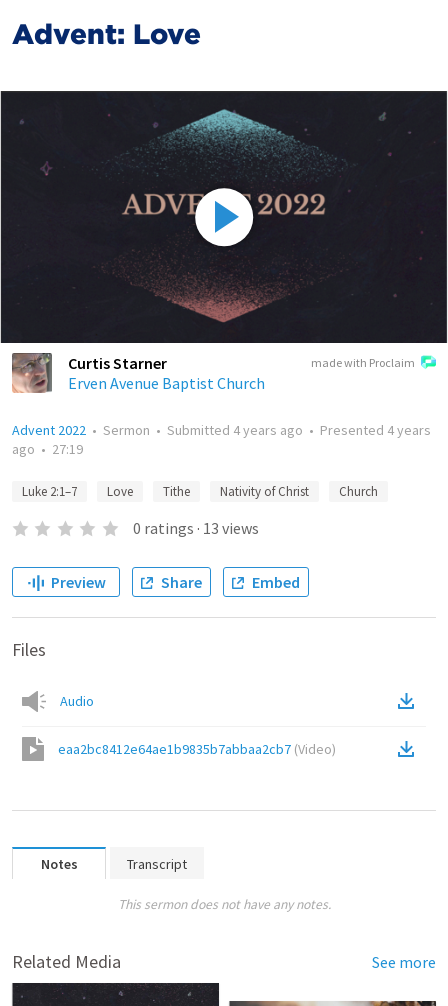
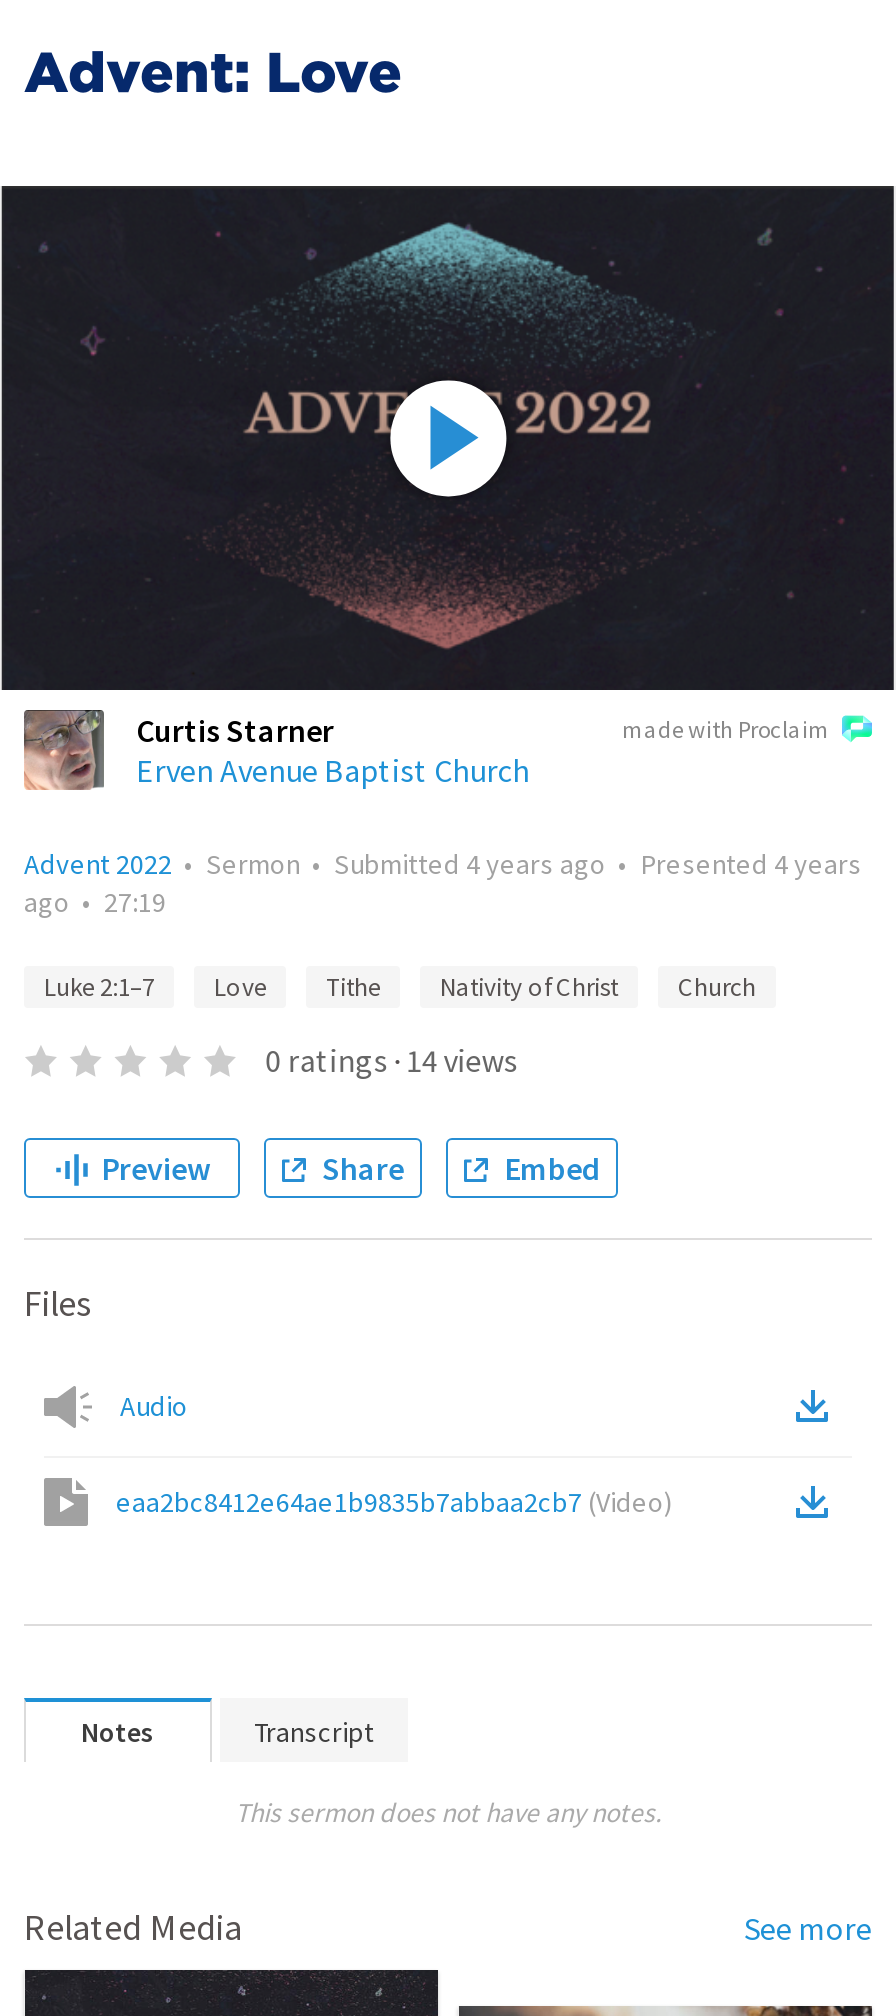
- 0 ratings · 13 views
+ 0 ratings · 14 views
